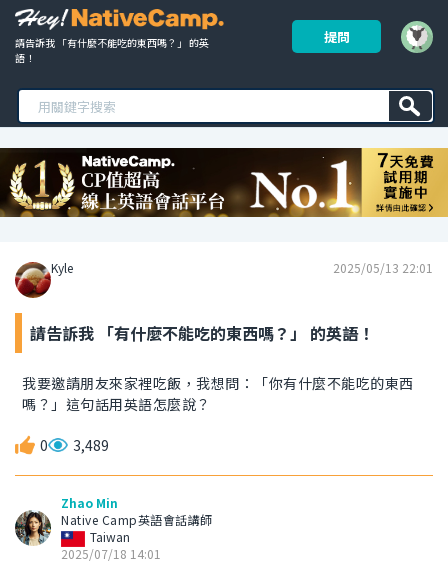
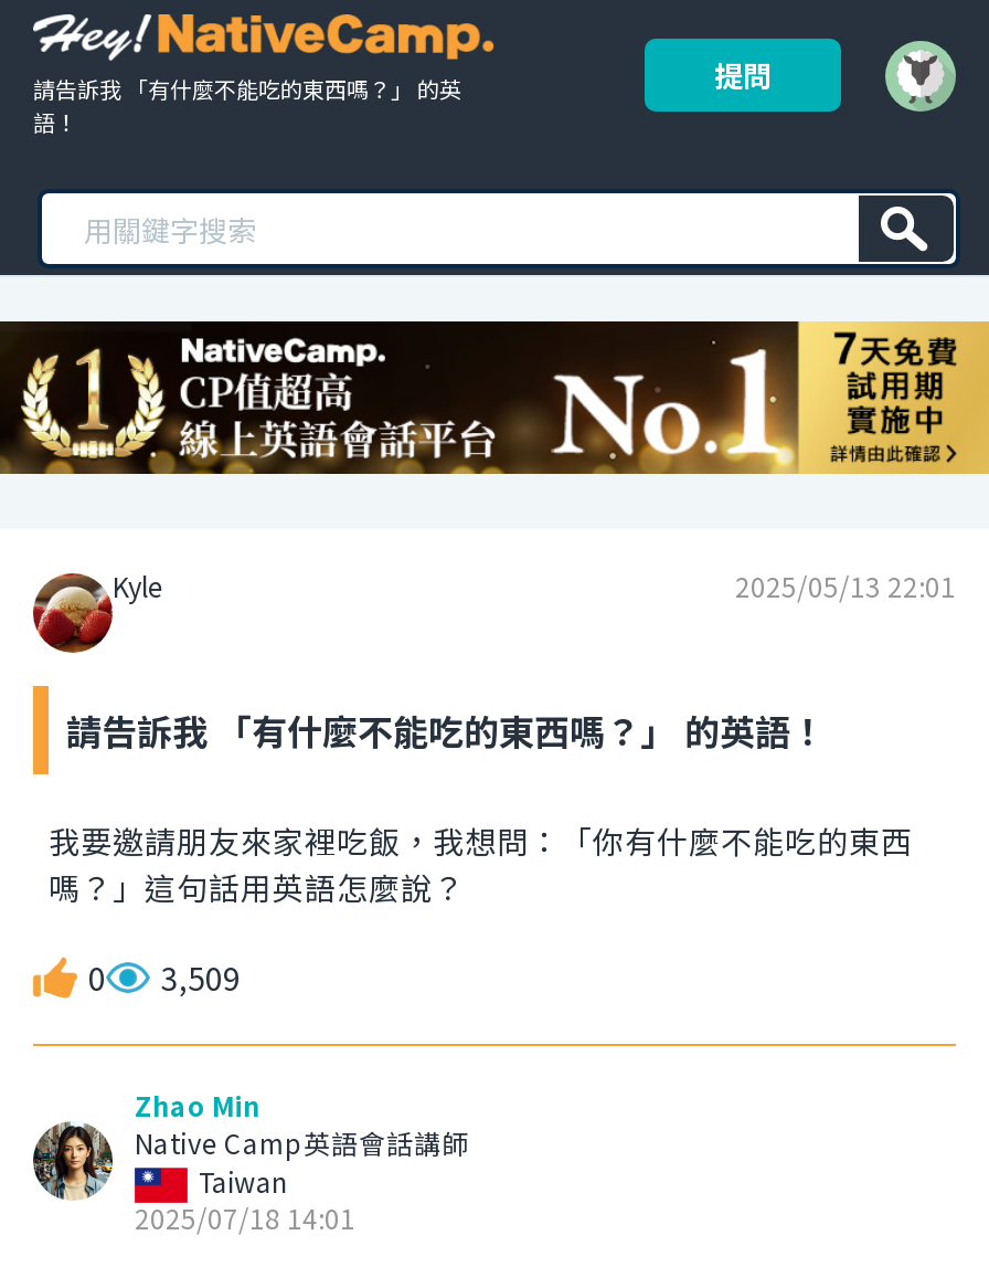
- 0 3,489
+ 0 3,509
